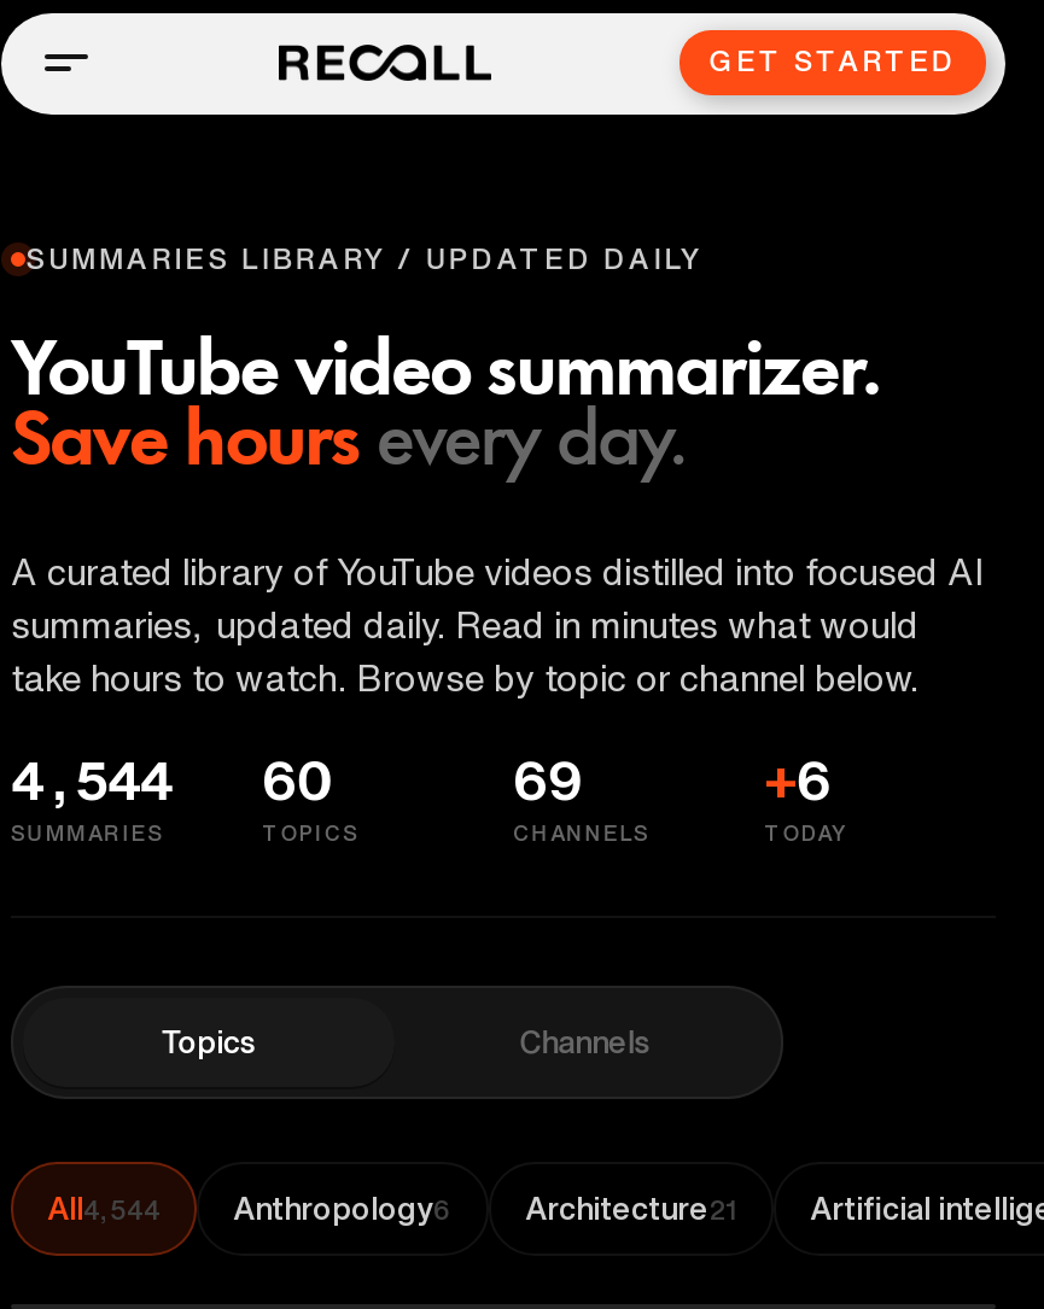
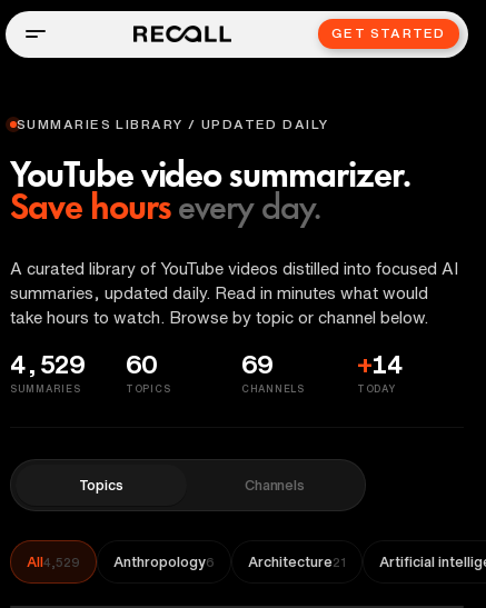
- 4,544 60
+ 4,529 60

- +6
+ +14

- All4,544
+ All4,529
